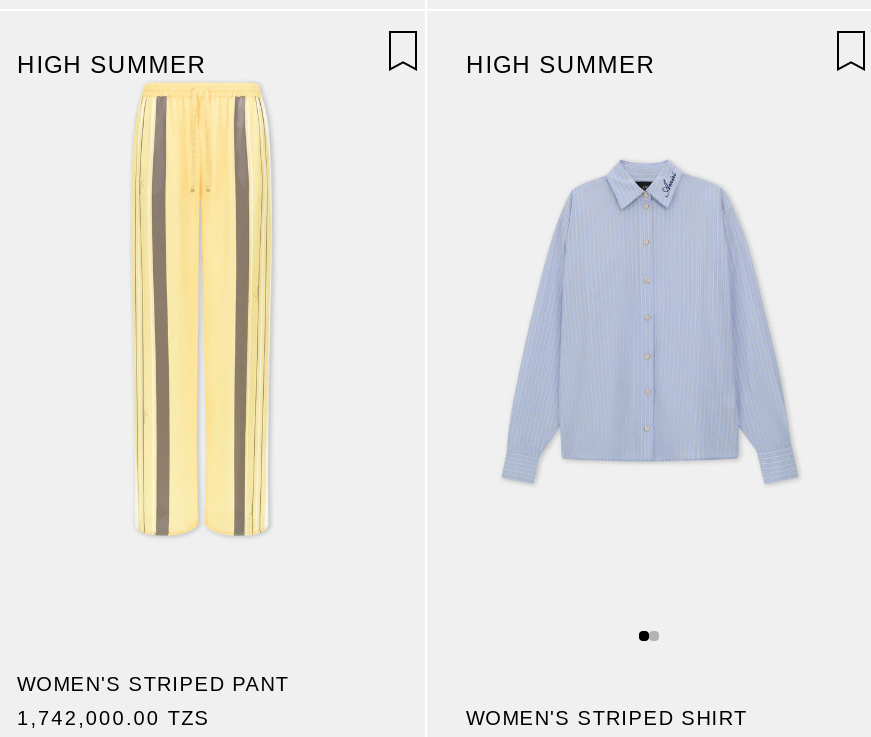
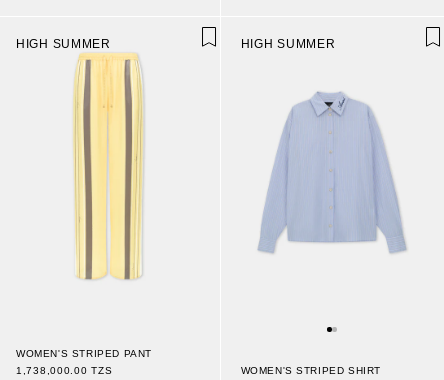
- 1,742,000.00 TZS
+ 1,738,000.00 TZS
